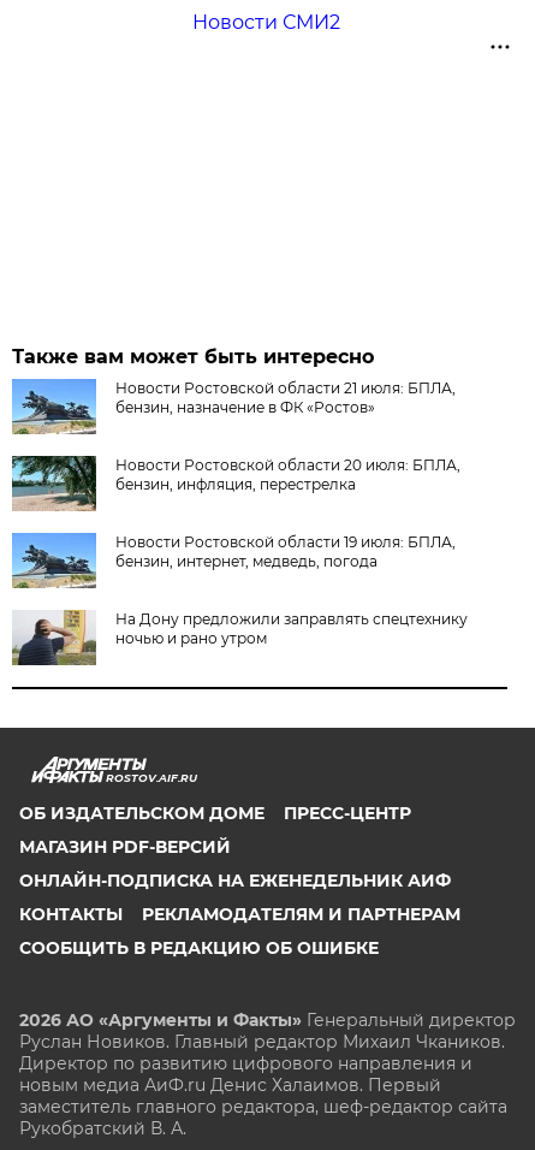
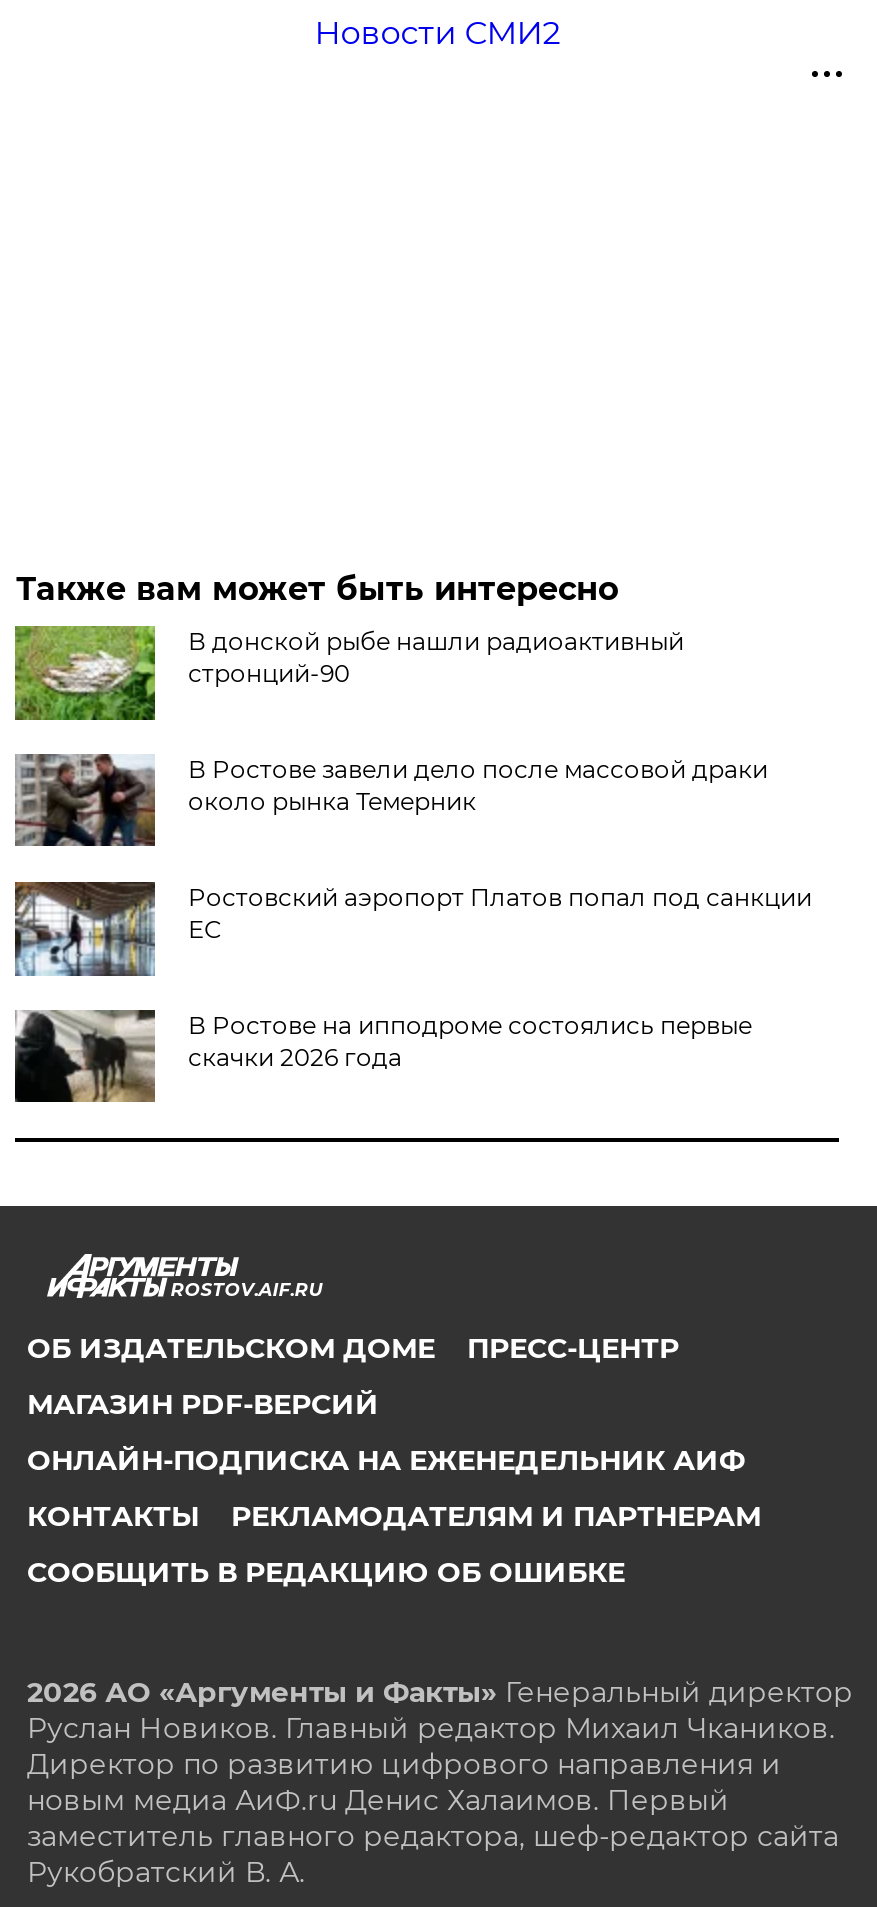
- [image]
- Новости Ростовской области 21 июля: БПЛА,
- бензин, назначение в ФК «Ростов»
+ [image]
+ В донской рыбе нашли радиоактивный
+ стронций-90

- [image]
- Новости Ростовской области 20 июля: БПЛА,
- бензин, инфляция, перестрелка
+ [image]
+ В Ростове завели дело после массовой драки
+ около рынка Темерник

- [image]
- Новости Ростовской области 19 июля: БПЛА,
- бензин, интернет, медведь, погода
+ [image]
+ Ростовский аэропорт Платов попал под санкции
+ ЕС

- [image]
- На Дону предложили заправлять спецтехнику
- ночью и рано утром
+ [image]
+ В Ростове на ипподроме состоялись первые
+ скачки 2026 года
